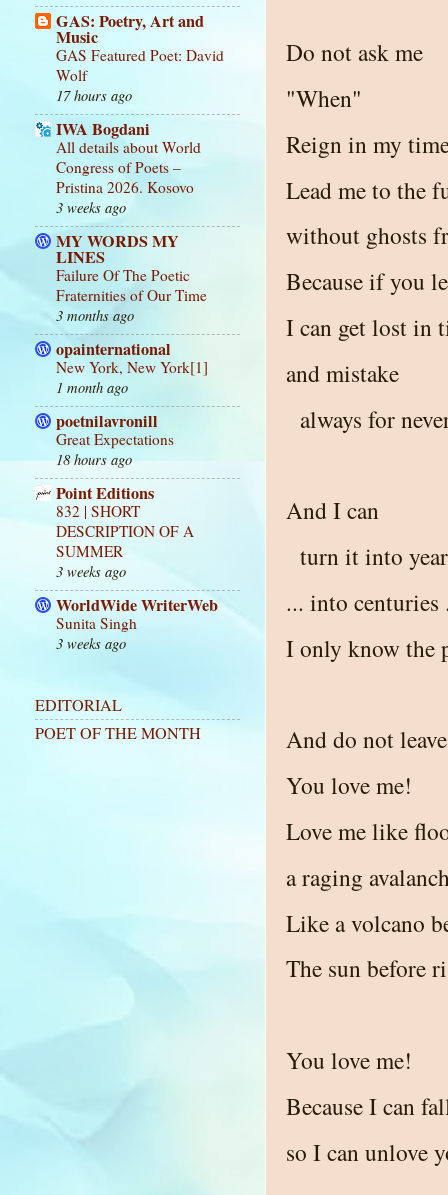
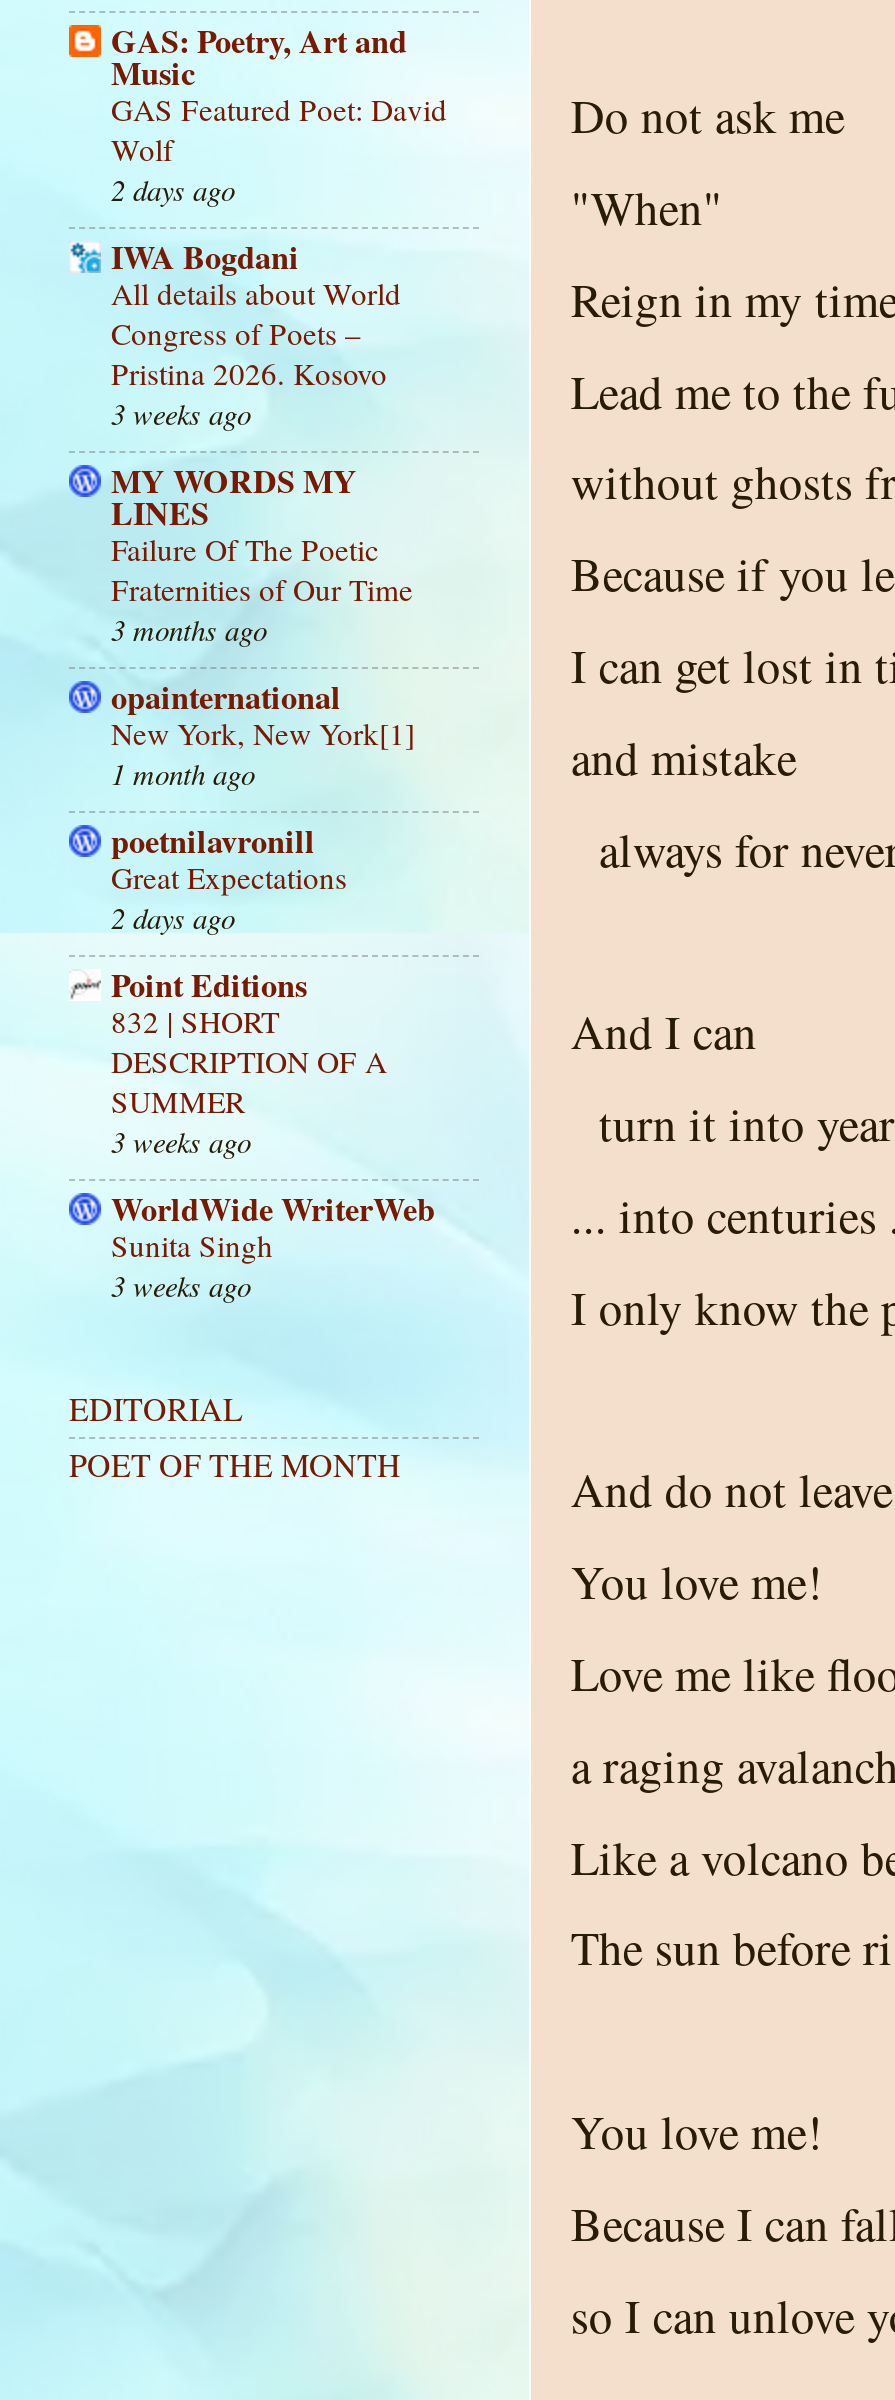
- 17 hours ago
+ 2 days ago

- 18 hours ago
+ 2 days ago
